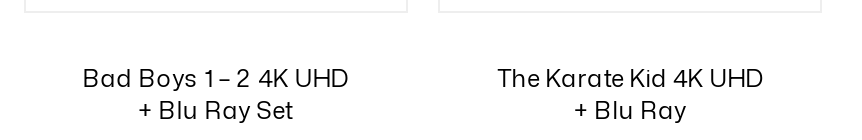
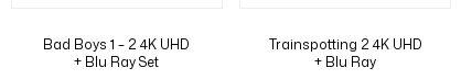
- The Karate Kid 4K UHD
+ Trainspotting 2 4K UHD
